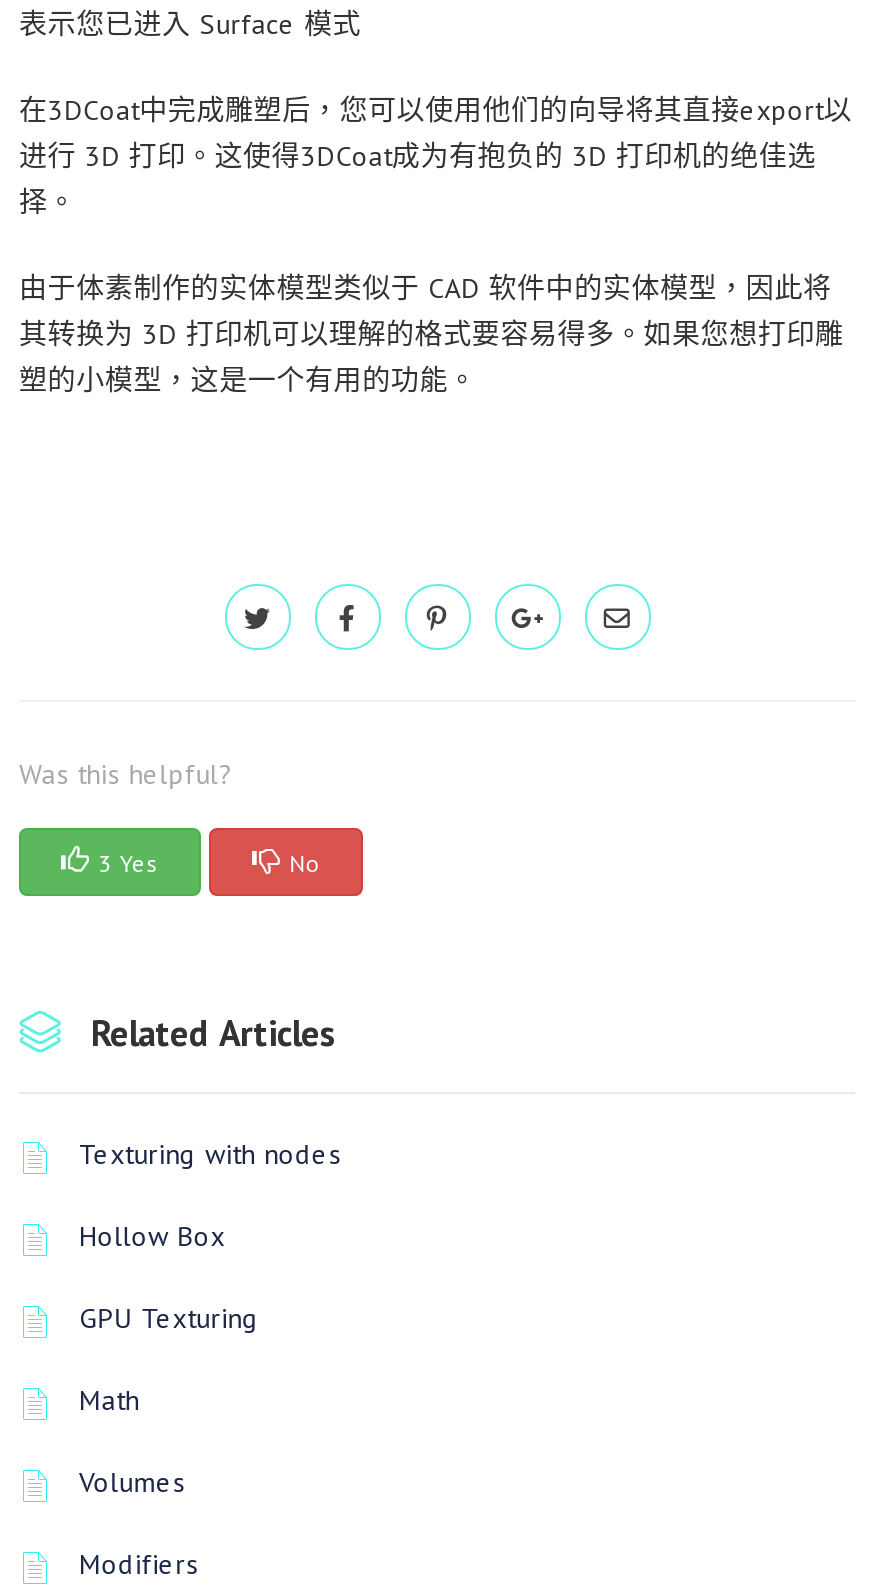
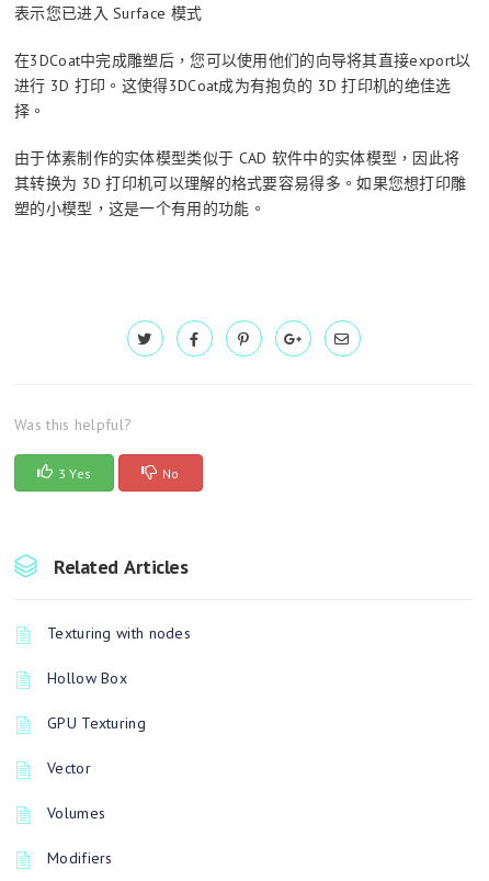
- Math
+ Vector
